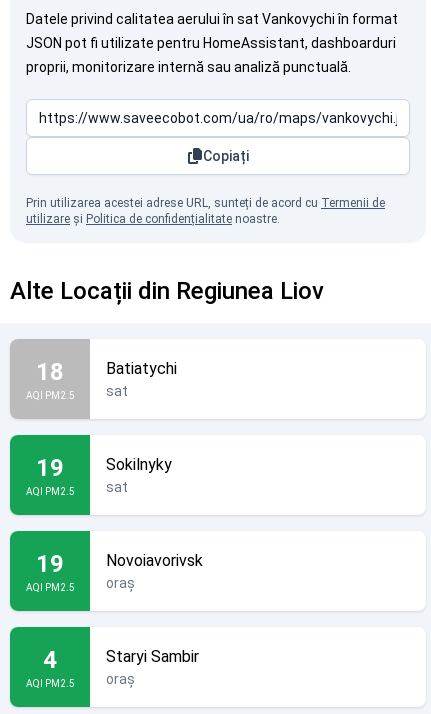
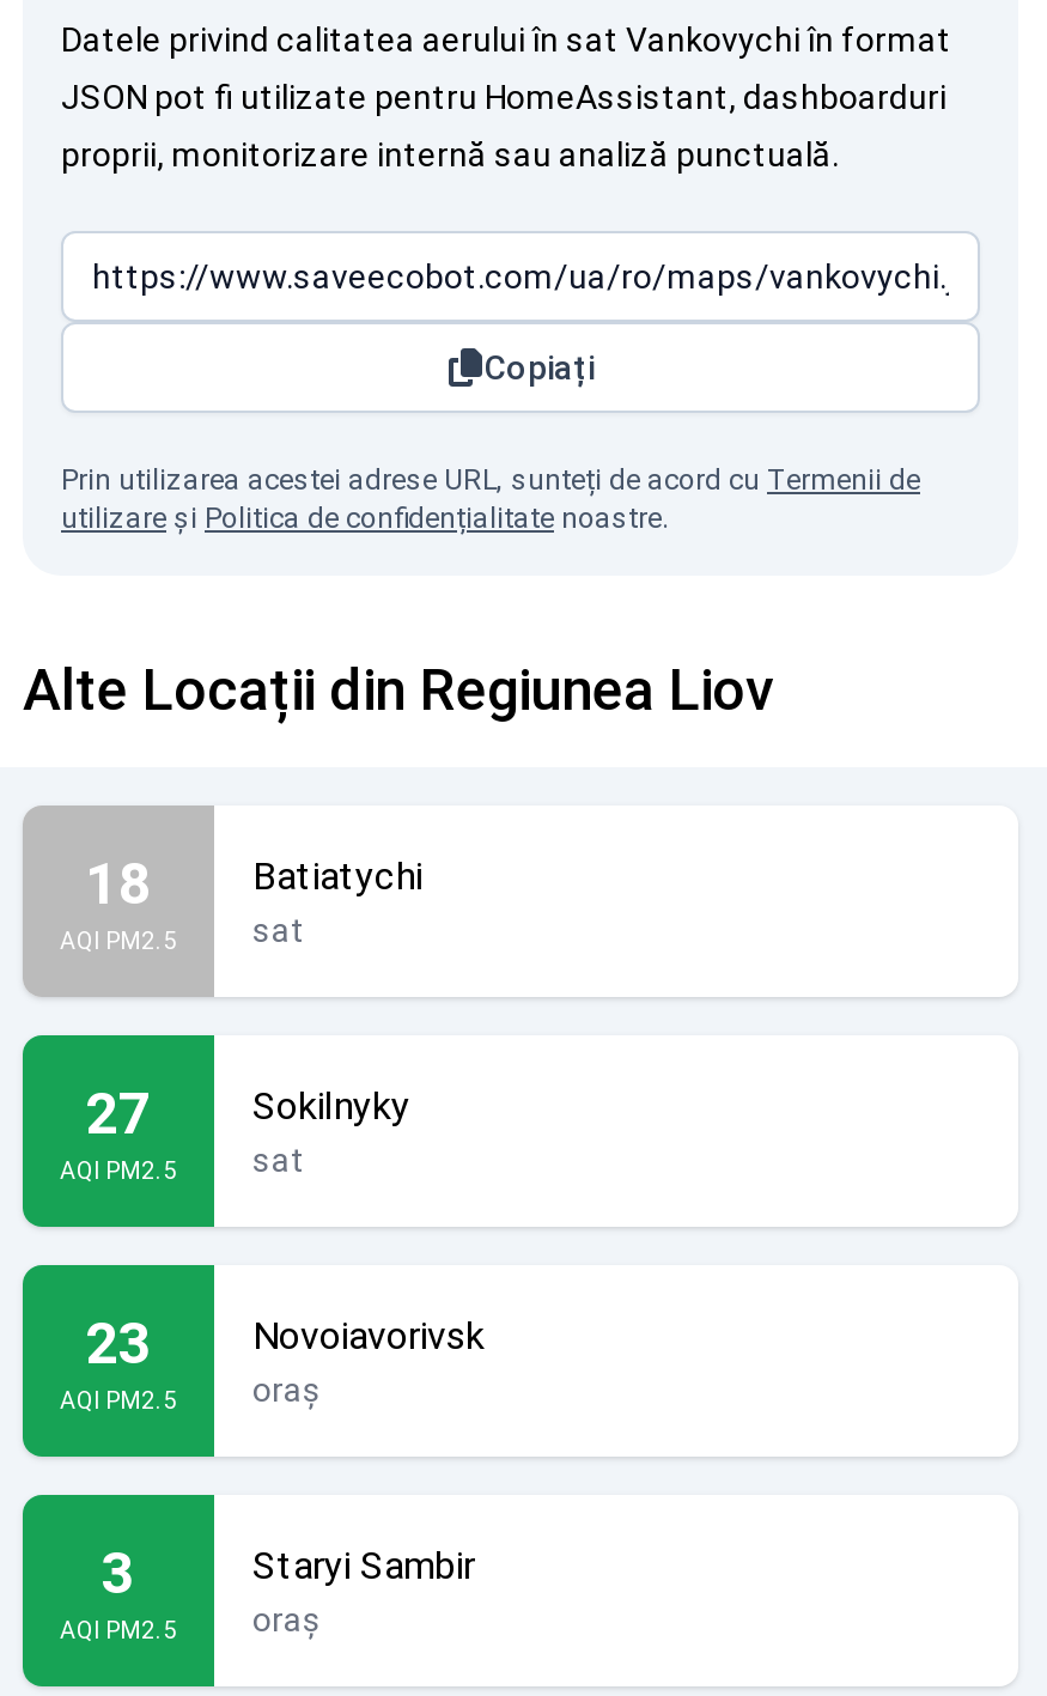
- 19
+ 27

- 19
+ 23

- 4
+ 3
